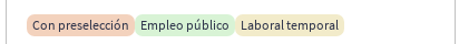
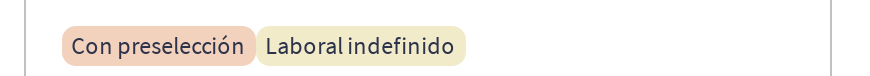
- Empleo público
- Laboral temporal
+ Laboral indefinido
